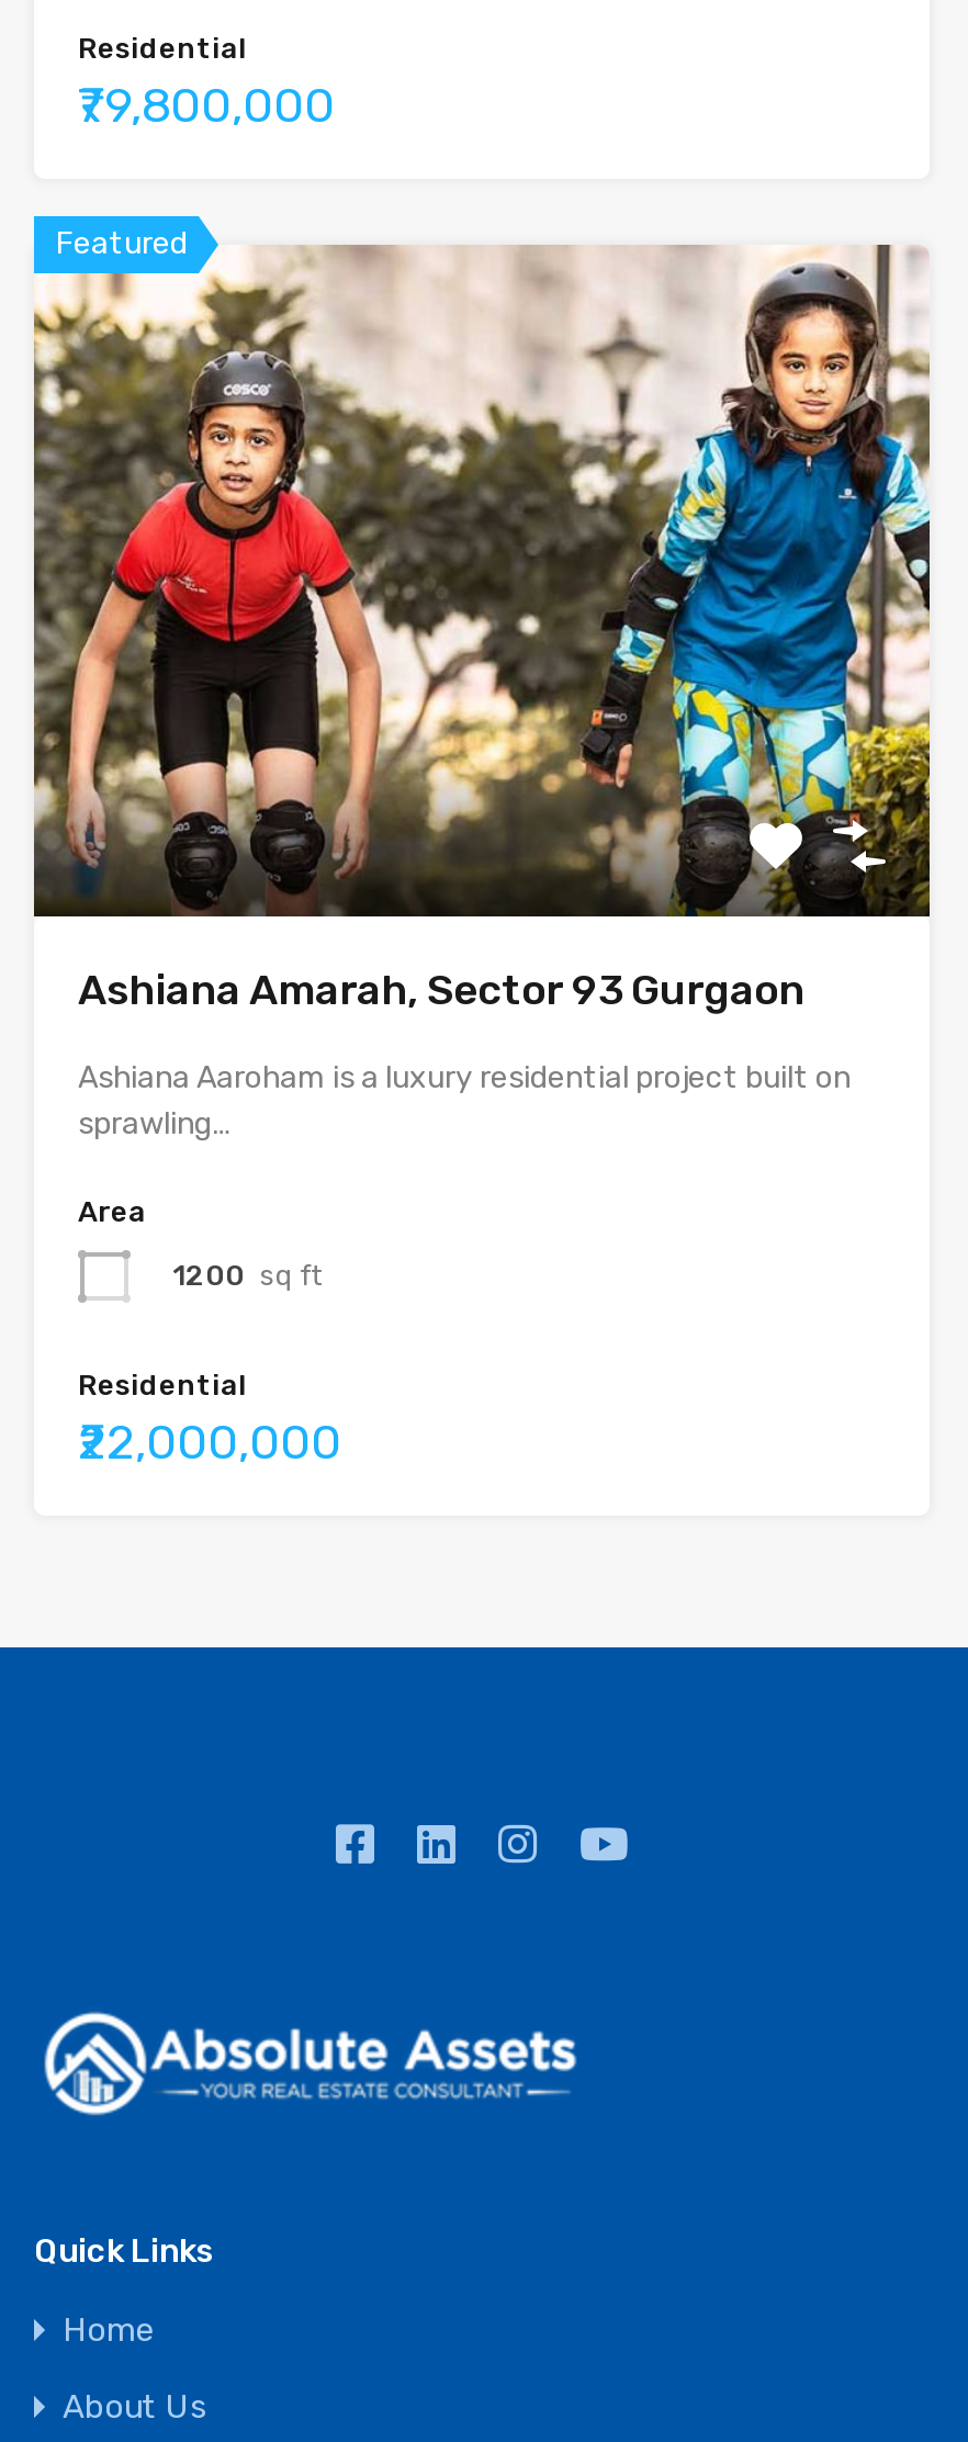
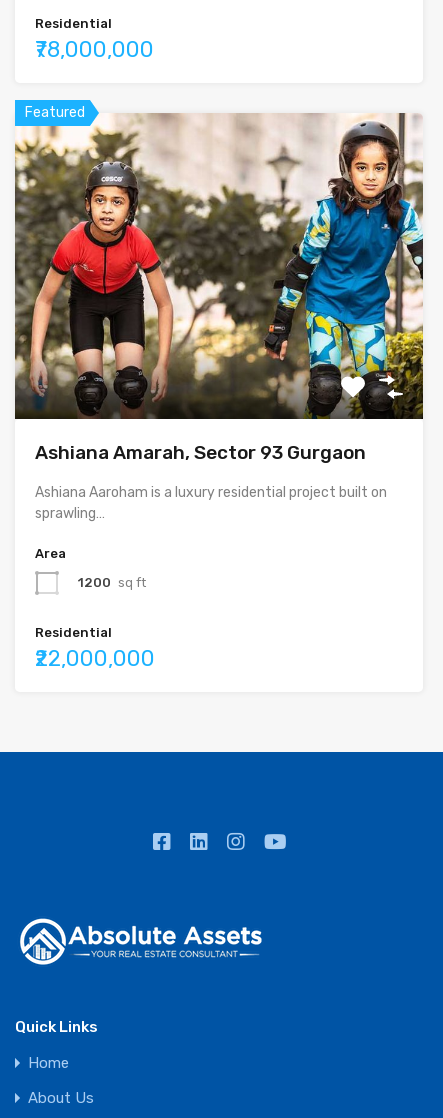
- ₹79,800,000
+ ₹78,000,000
